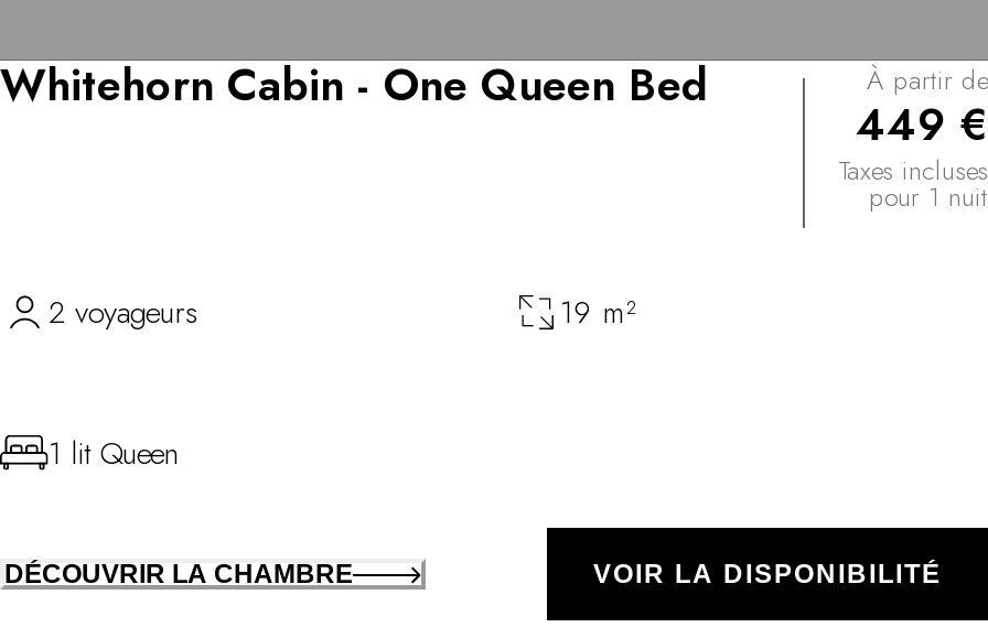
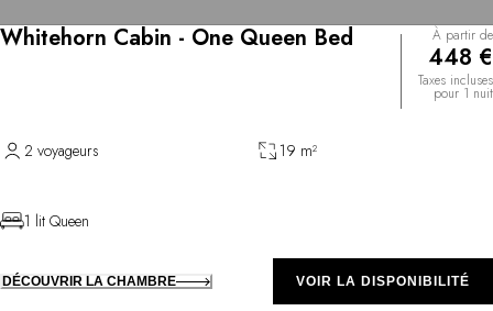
- 449 €
+ 448 €
